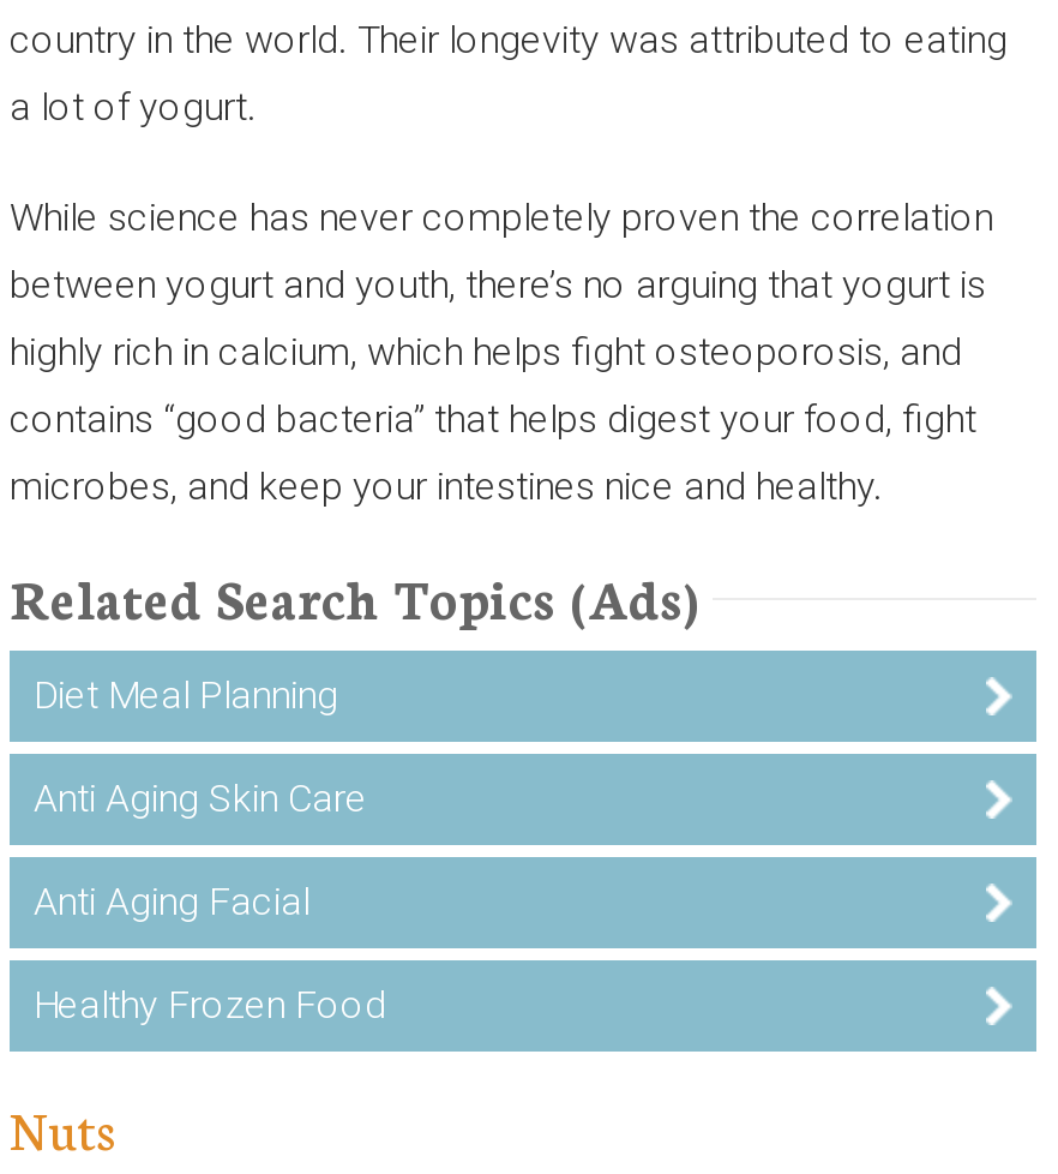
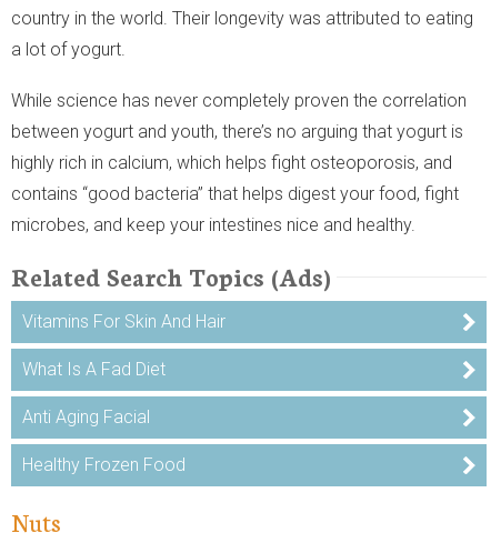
- Diet Meal Planning
+ Vitamins For Skin And Hair

- Anti Aging Skin Care
+ What Is A Fad Diet
